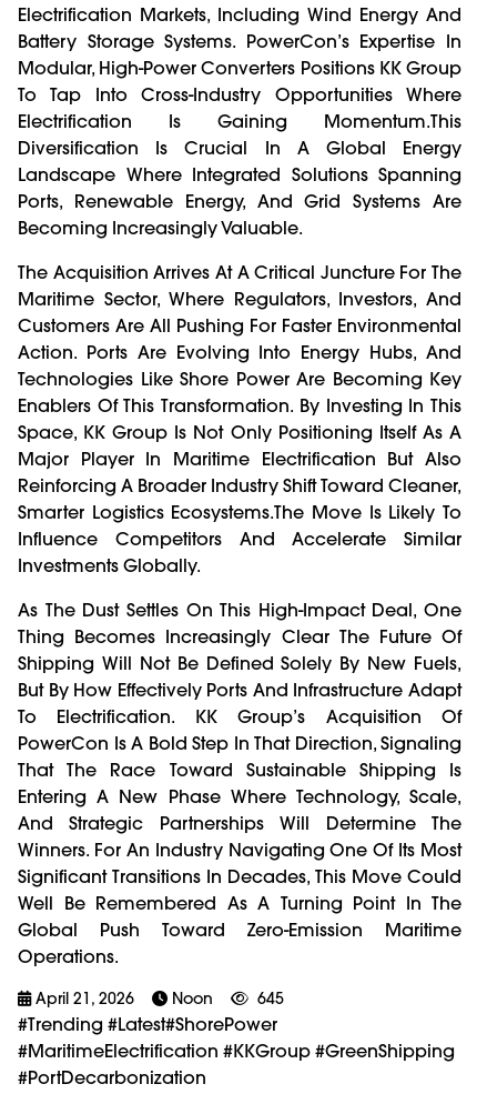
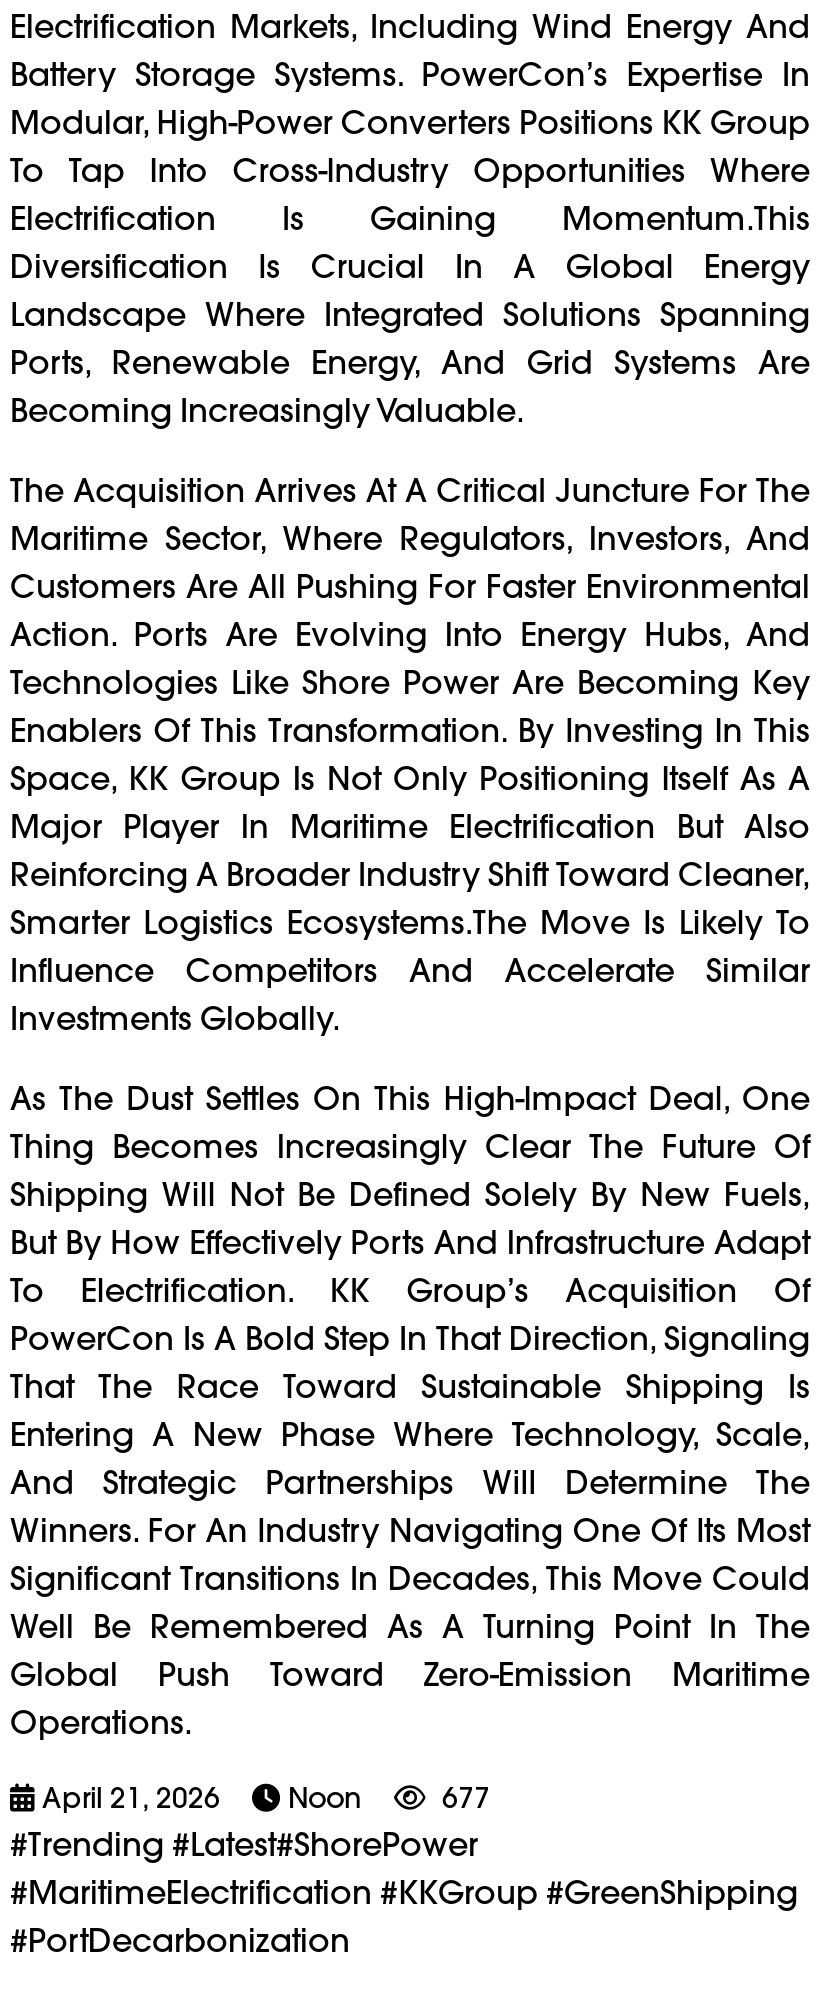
- 645
+ 677
